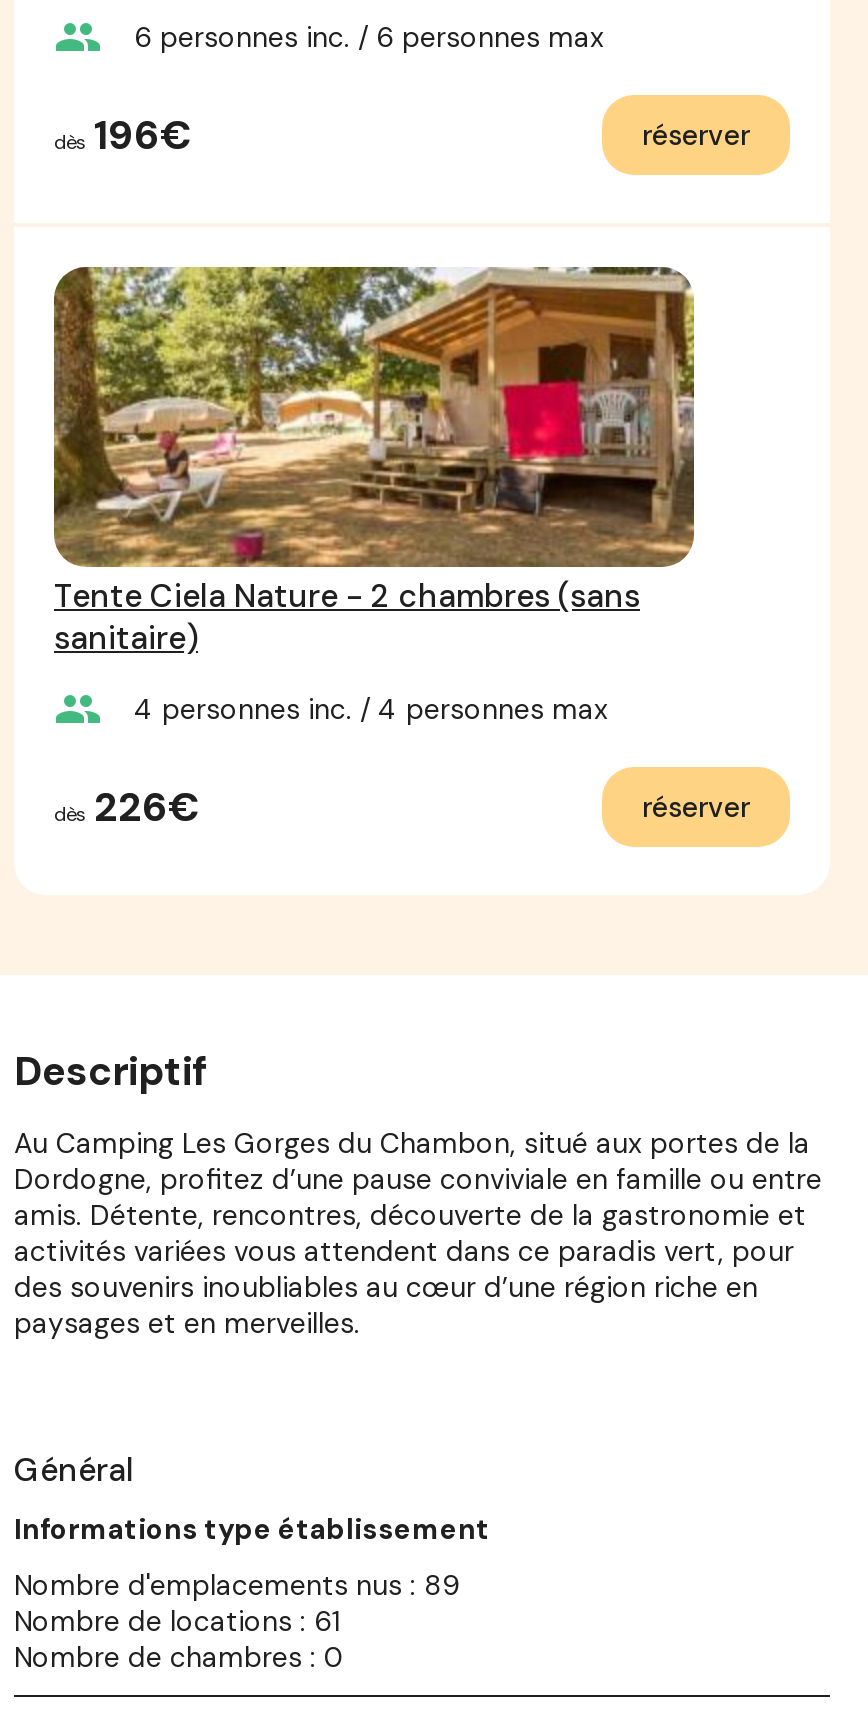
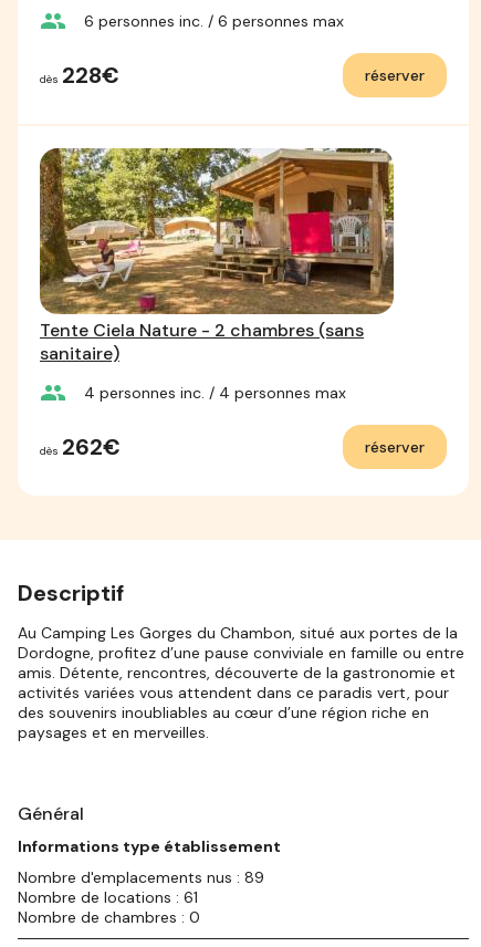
- dès 196€
+ dès 228€

- dès 226€
+ dès 262€
